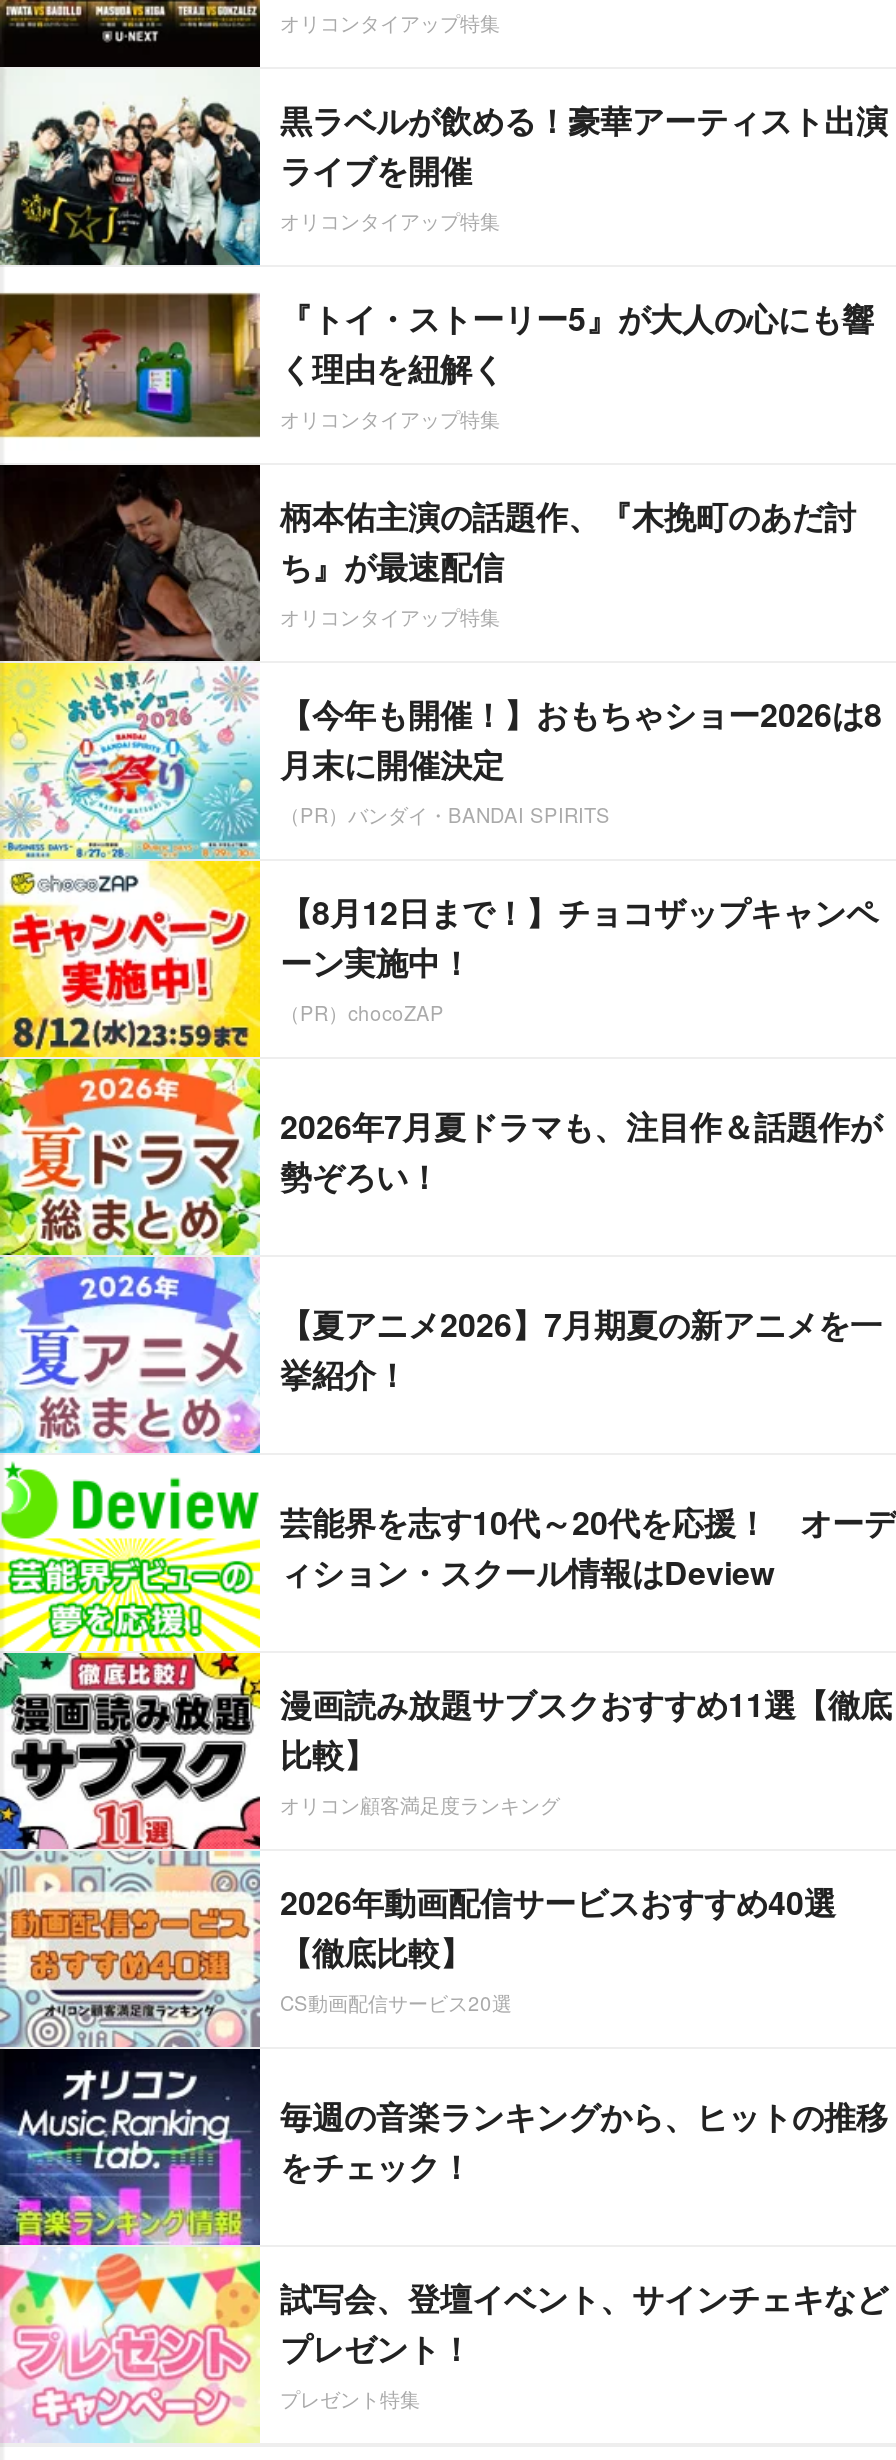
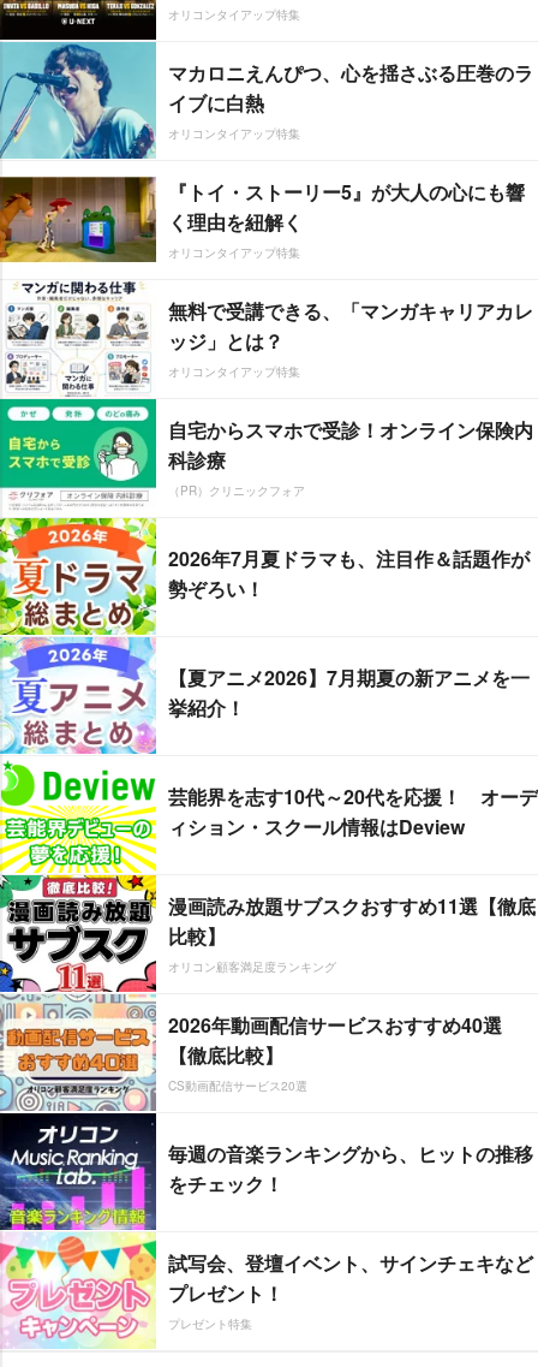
- [image]
- 黒ラベルが飲める！豪華アーティスト出演
- ライブを開催
+ [image]
+ マカロニえんぴつ、心を揺さぶる圧巻のラ
+ イブに白熱

- [image]
- 柄本佑主演の話題作、『木挽町のあだ討
- ち』が最速配信
+ [image]
+ 無料で受講できる、「マンガキャリアカレ
+ ッジ」とは？

- 【今年も開催！】おもちゃショー2026は8
- 月末に開催決定
- （PR）バンダイ・BANDAI SPIRITS
- 【8月12日まで！】チョコザップキャンペ
- ーン実施中！
- （PR）chocoZAP
+ 自宅からスマホで受診！オンライン保険内
+ 科診療
+ （PR）クリニックフォア
